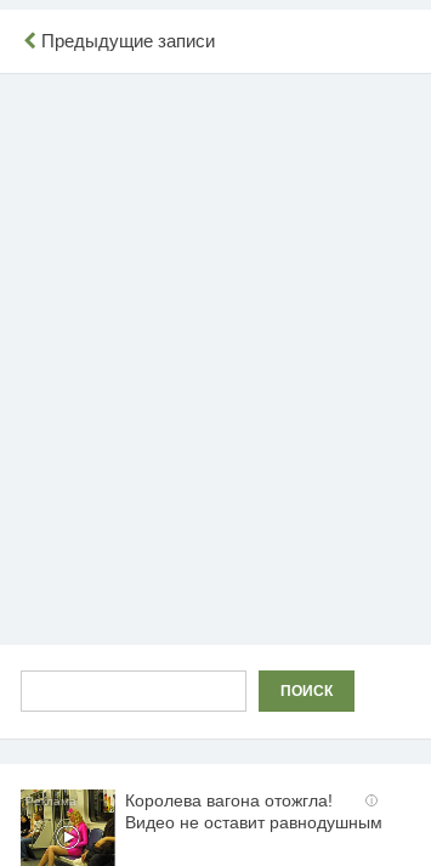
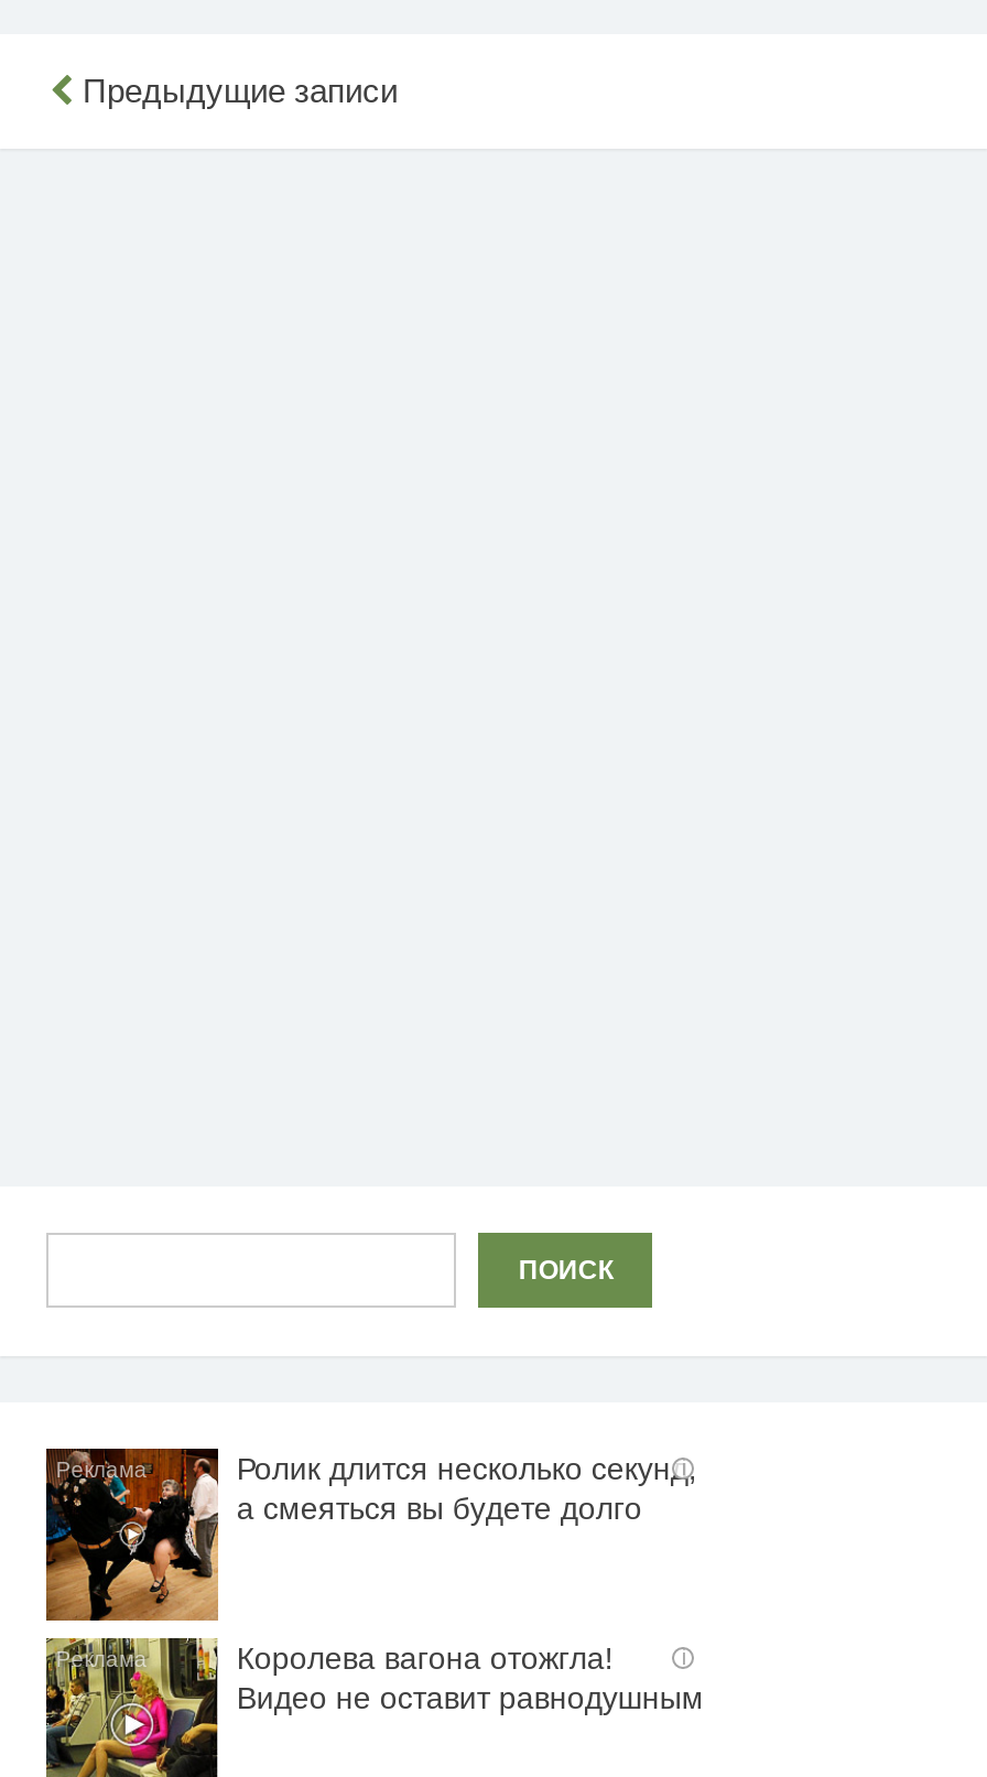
+ [image]
+ Ролик длится несколько секунд,
+ а смеяться вы будете долго
